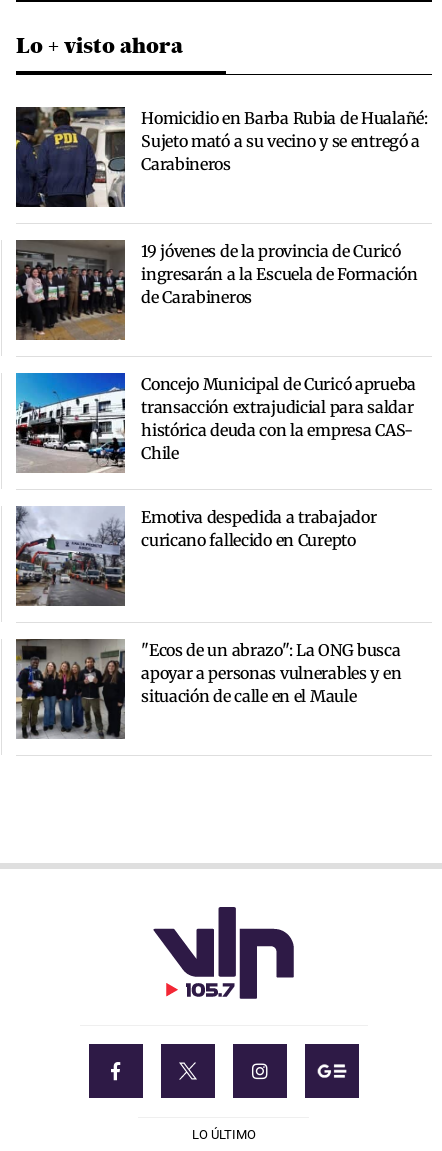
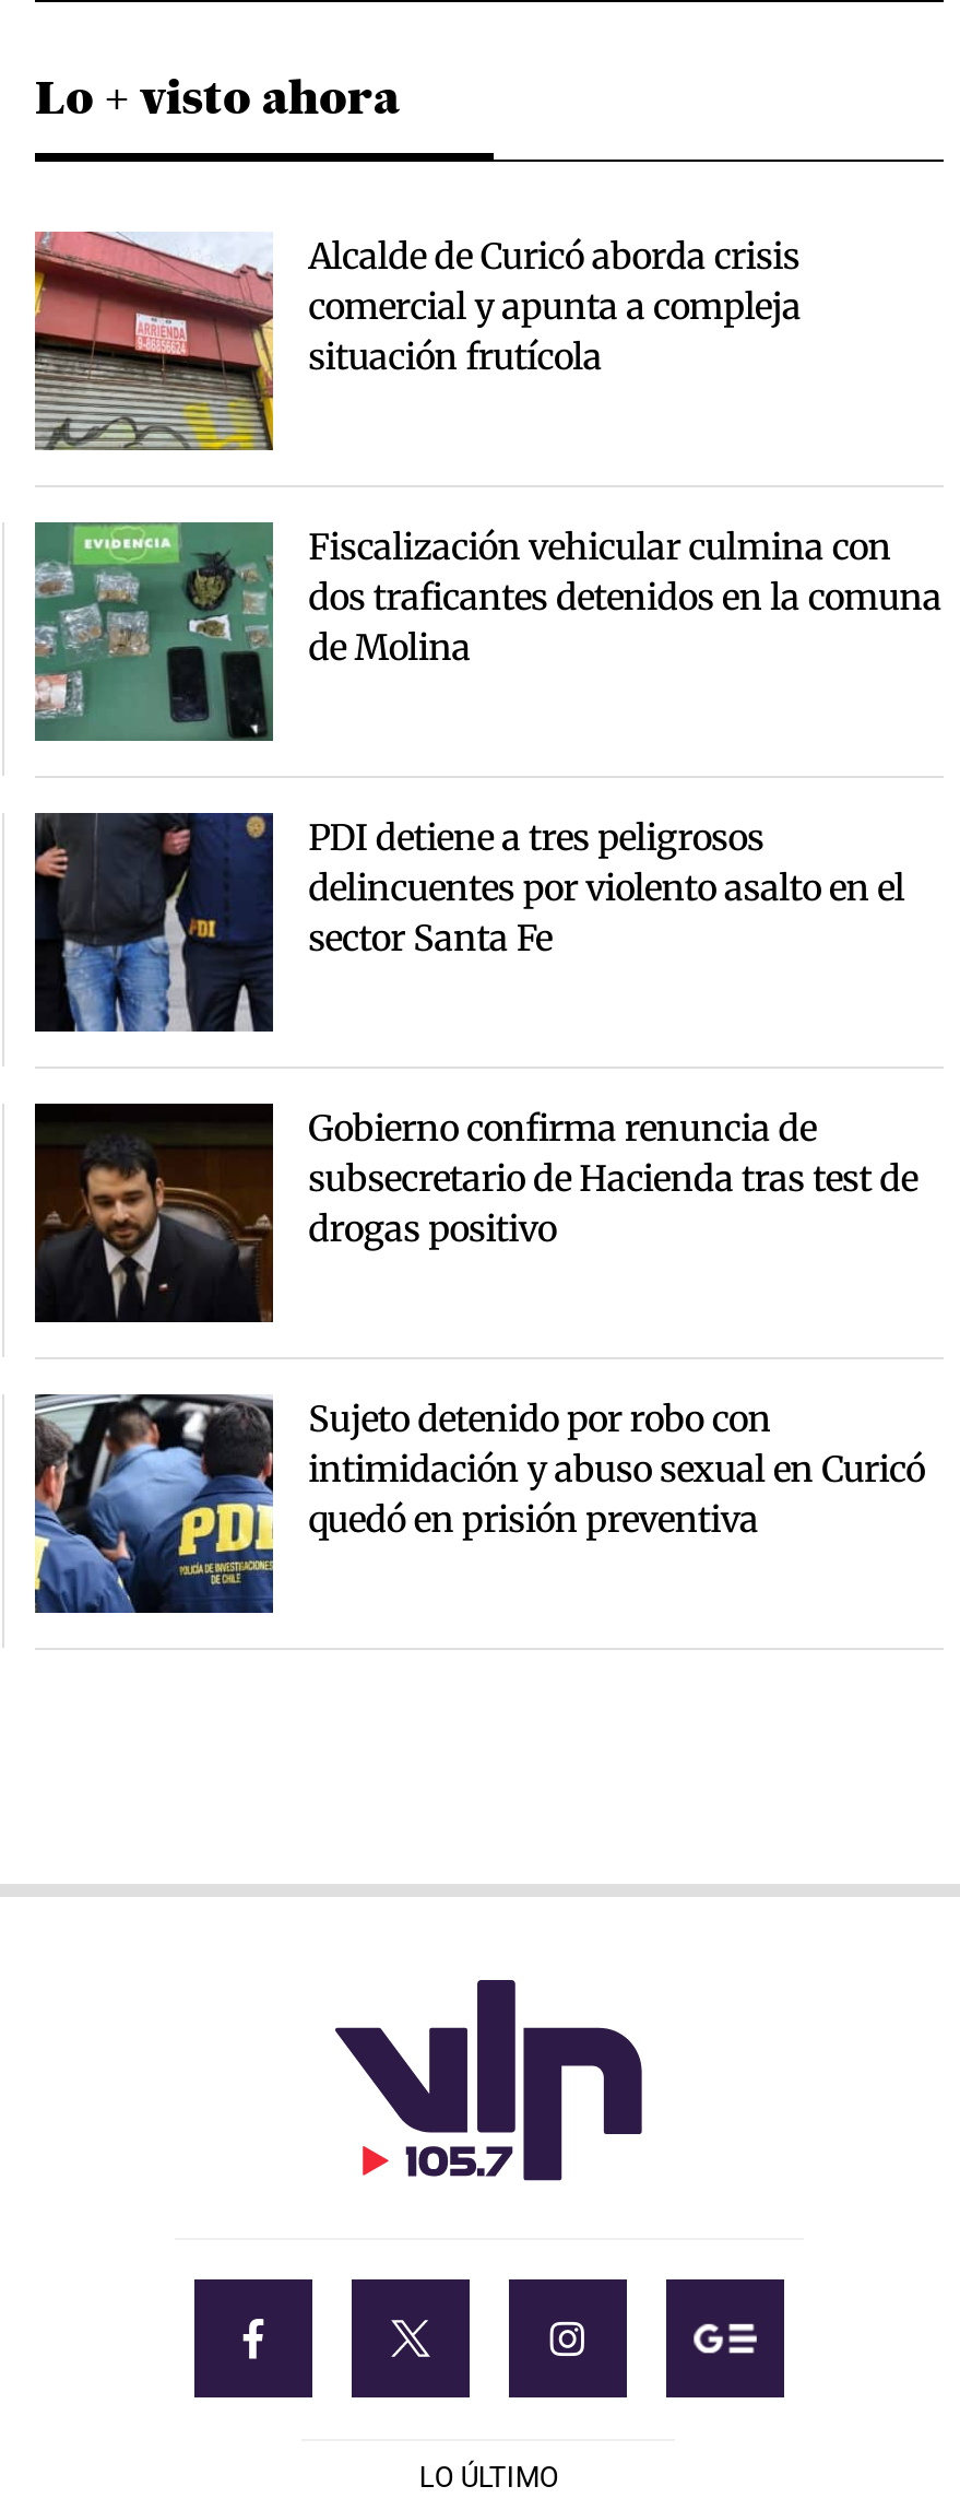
- [image]
- Homicidio en Barba Rubia de Hualañé:
- Sujeto mató a su vecino y se entregó a
- Carabineros
+ [image]
+ Alcalde de Curicó aborda crisis
+ comercial y apunta a compleja
+ situación frutícola

- [image]
- 19 jóvenes de la provincia de Curicó
- ingresarán a la Escuela de Formación
- de Carabineros
+ [image]
+ Fiscalización vehicular culmina con
+ dos traficantes detenidos en la comuna
+ de Molina

- [image]
- Concejo Municipal de Curicó aprueba
- transacción extrajudicial para saldar
- histórica deuda con la empresa CAS-
- Chile
+ [image]
+ PDI detiene a tres peligrosos
+ delincuentes por violento asalto en el
+ sector Santa Fe

- [image]
- Emotiva despedida a trabajador
- curicano fallecido en Curepto
+ [image]
+ Gobierno confirma renuncia de
+ subsecretario de Hacienda tras test de
+ drogas positivo

- [image]
- "Ecos de un abrazo": La ONG busca
- apoyar a personas vulnerables y en
- situación de calle en el Maule
+ [image]
+ Sujeto detenido por robo con
+ intimidación y abuso sexual en Curicó
+ quedó en prisión preventiva
